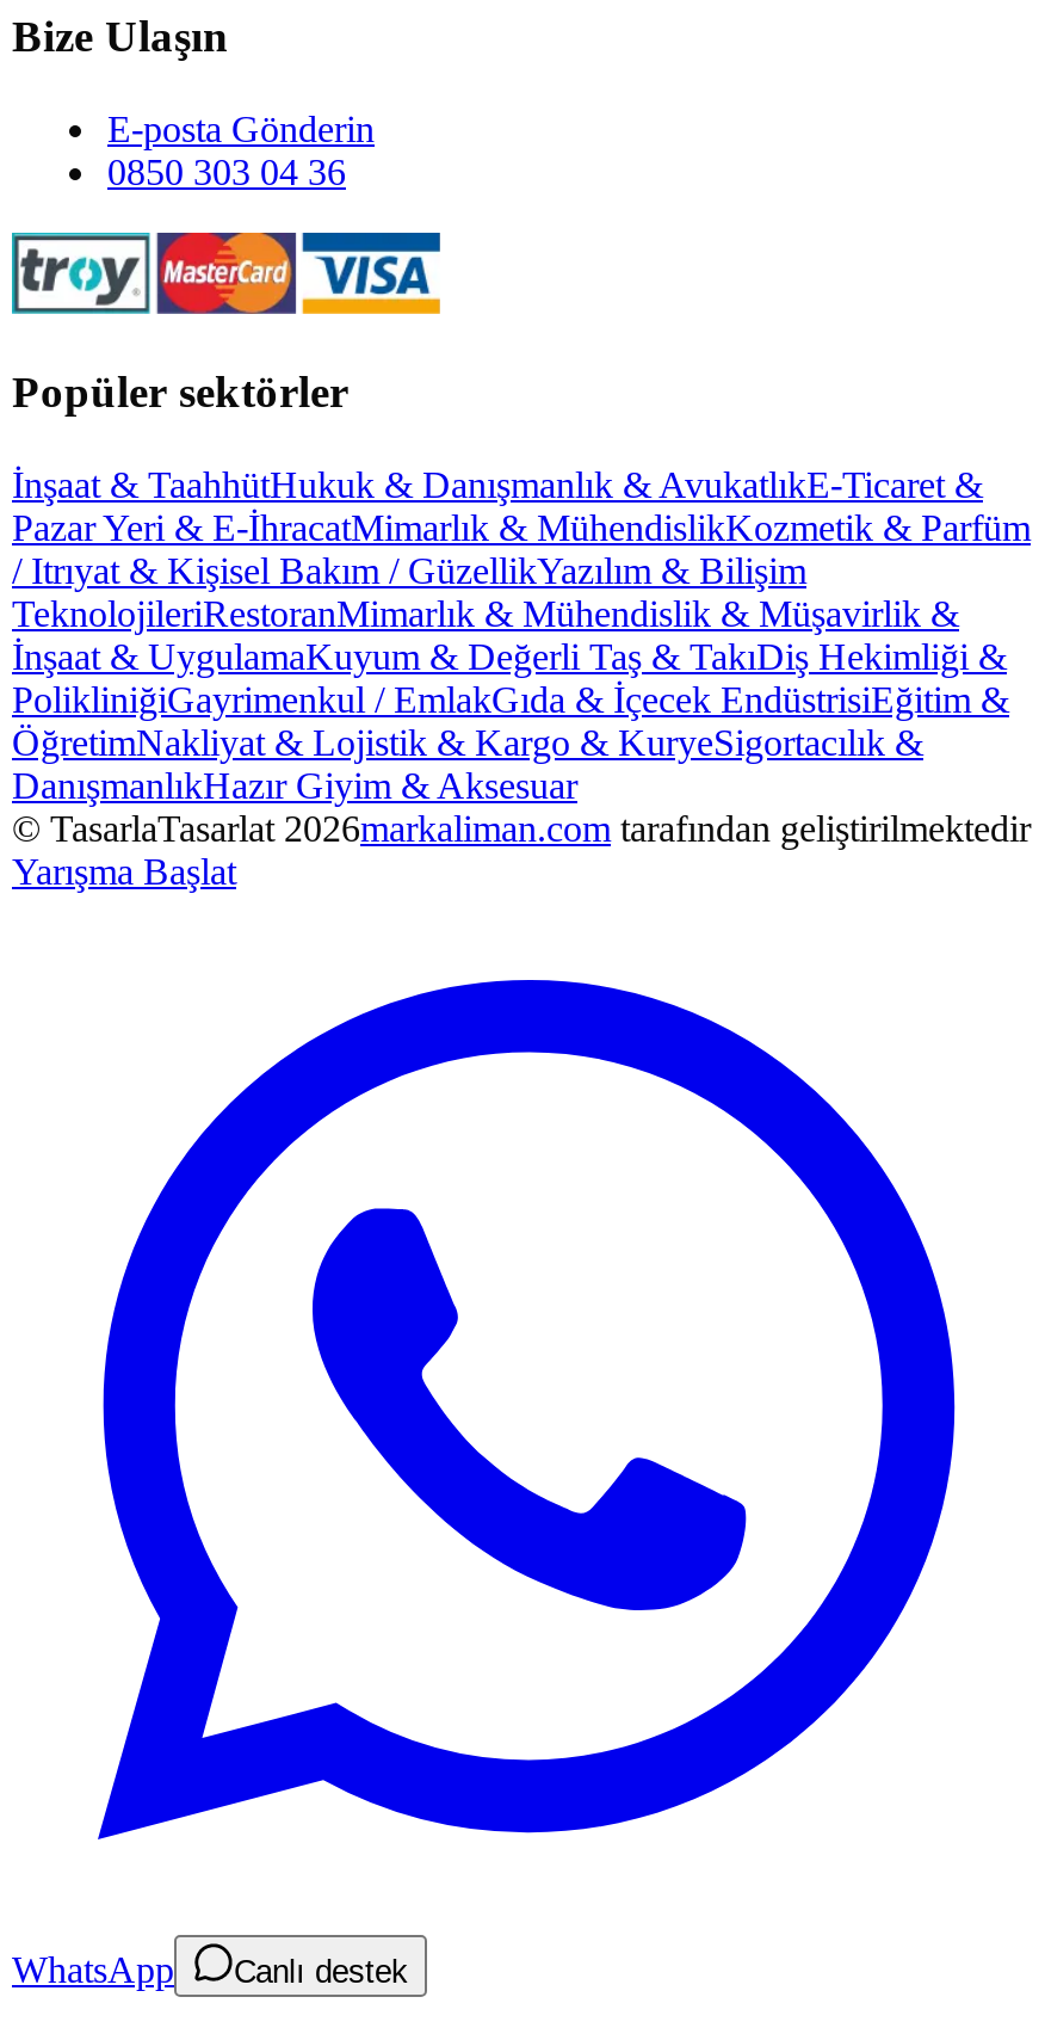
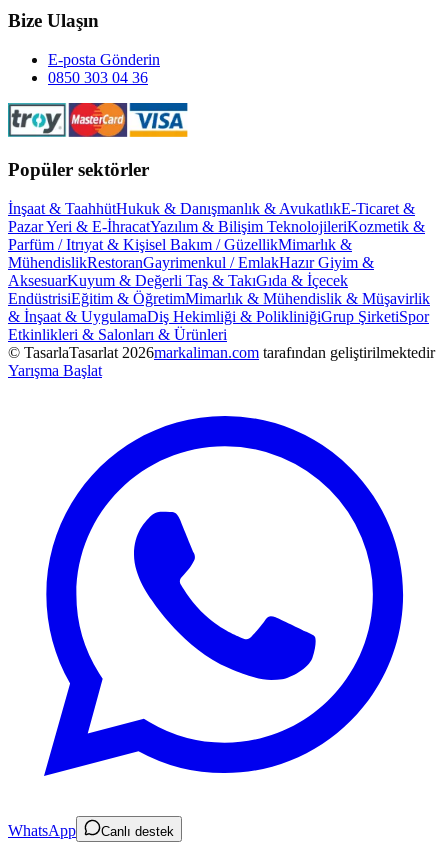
- Pazar Yeri & E-İhracatMimarlık & MühendislikKozmetik & Parfüm
- / Itrıyat & Kişisel Bakım / GüzellikYazılım & Bilişim
- TeknolojileriRestoranMimarlık & Mühendislik & Müşavirlik &
- İnşaat & UygulamaKuyum & Değerli Taş & TakıDiş Hekimliği &
- PolikliniğiGayrimenkul / EmlakGıda & İçecek EndüstrisiEğitim &
- ÖğretimNakliyat & Lojistik & Kargo & KuryeSigortacılık &
- DanışmanlıkHazır Giyim & Aksesuar
+ Pazar Yeri & E-İhracatYazılım & Bilişim TeknolojileriKozmetik &
+ Parfüm / Itrıyat & Kişisel Bakım / GüzellikMimarlık &
+ MühendislikRestoranGayrimenkul / EmlakHazır Giyim &
+ AksesuarKuyum & Değerli Taş & TakıGıda & İçecek
+ EndüstrisiEğitim & ÖğretimMimarlık & Mühendislik & Müşavirlik
+ & İnşaat & UygulamaDiş Hekimliği & PolikliniğiGrup ŞirketiSpor
+ Etkinlikleri & Salonları & Ürünleri
